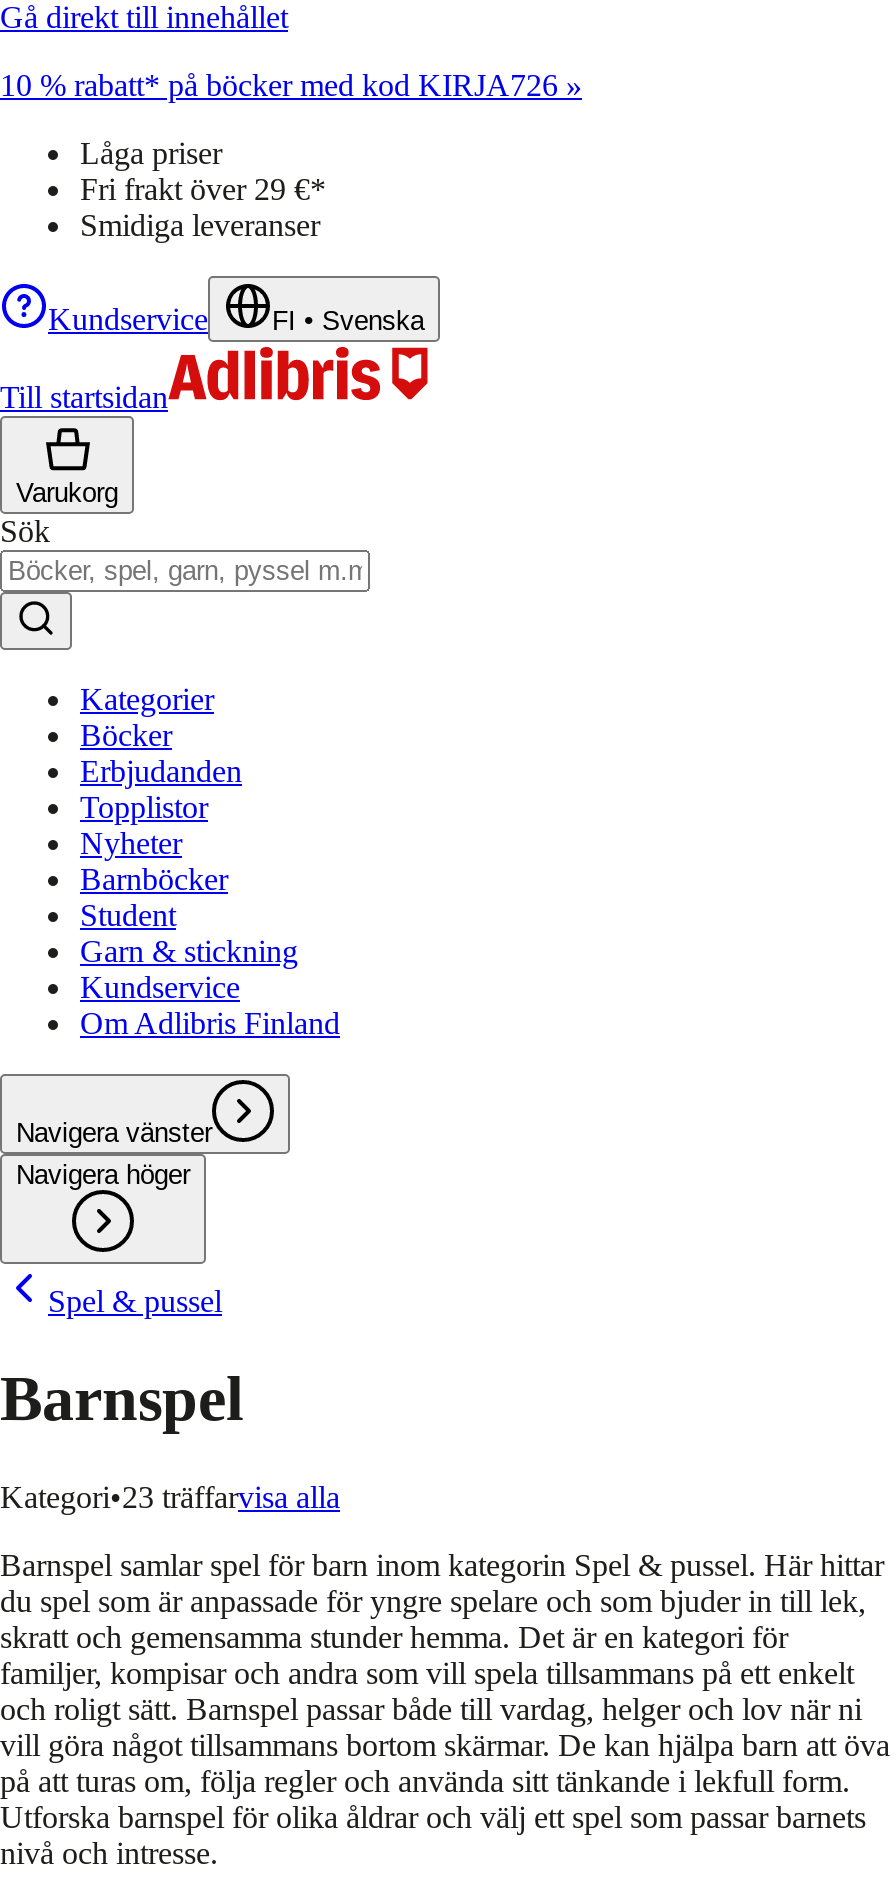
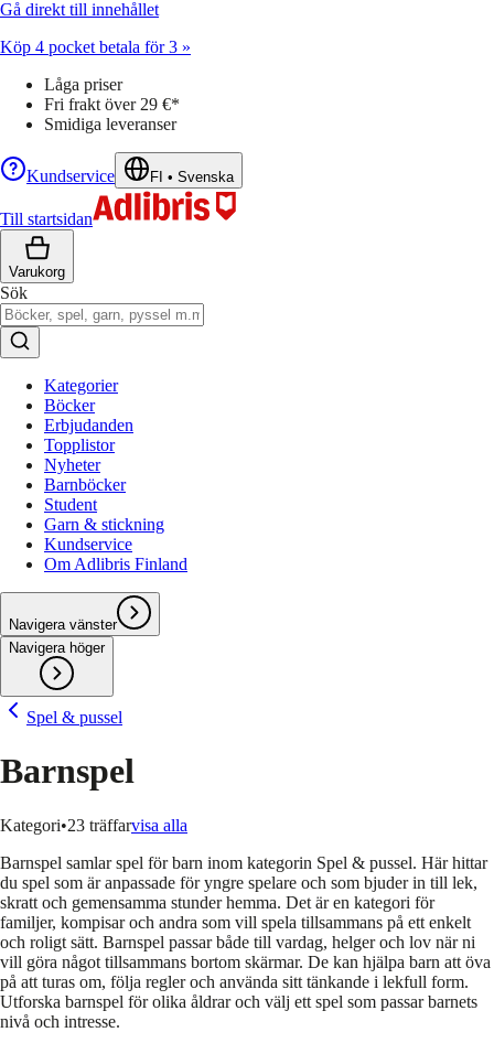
- 10 % rabatt* på böcker med kod KIRJA726 »
+ Köp 4 pocket betala för 3 »
